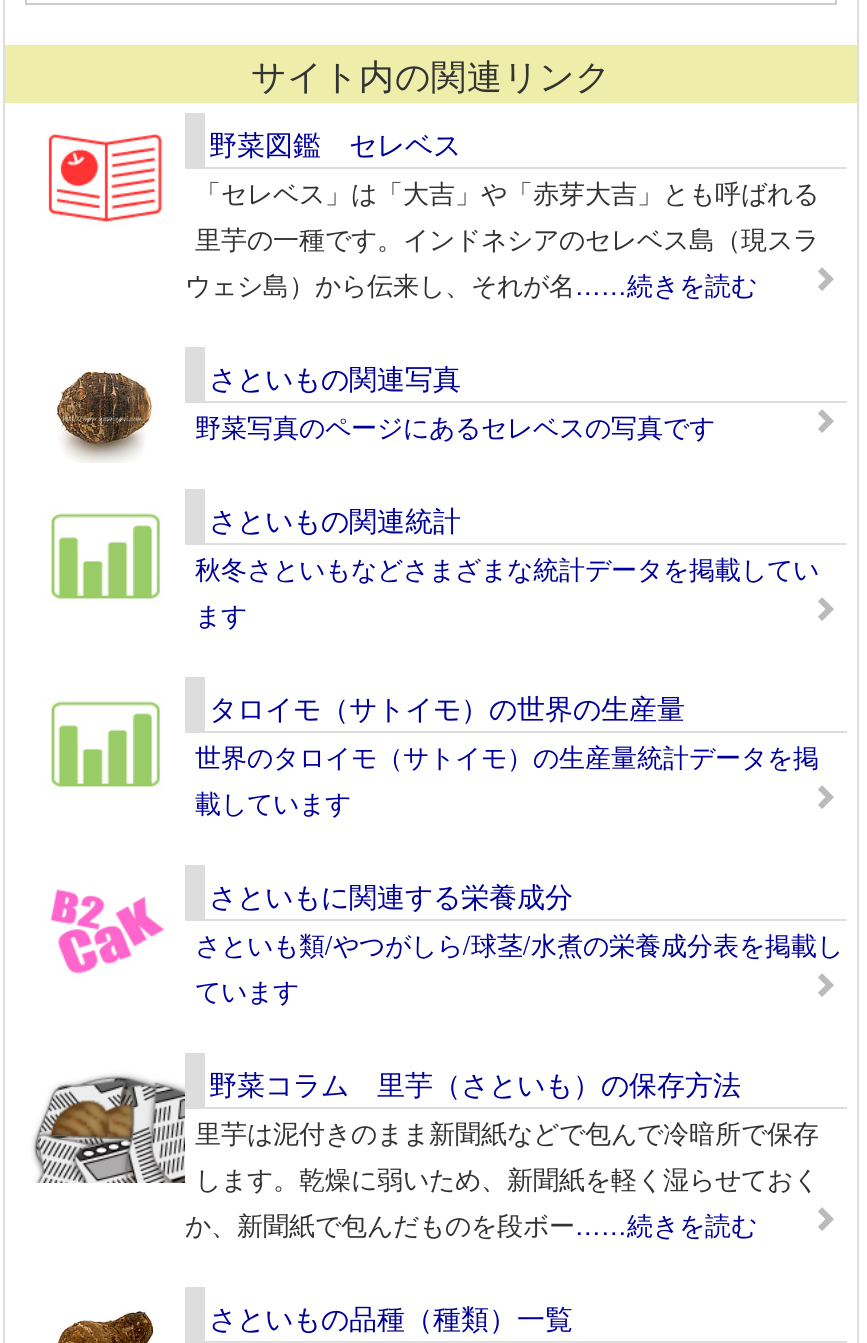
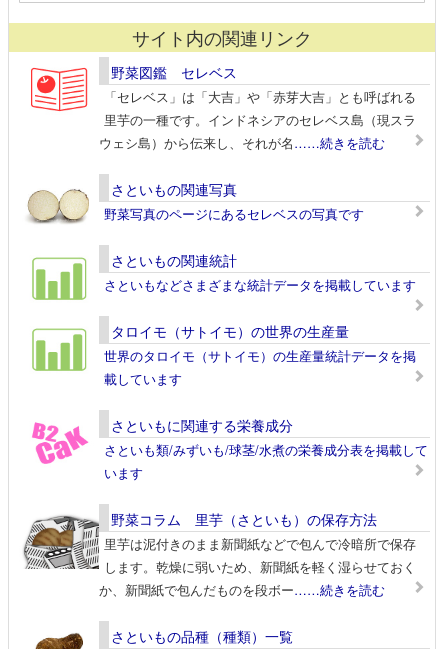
- [image]
+ [image]

- 秋冬さといもなどさまざまな統計データを掲載してい
- ます
+ さといもなどさまざまな統計データを掲載しています

- さといも類/やつがしら/球茎/水煮の栄養成分表を掲載し
- ています
+ さといも類/みずいも/球茎/水煮の栄養成分表を掲載して
+ います
